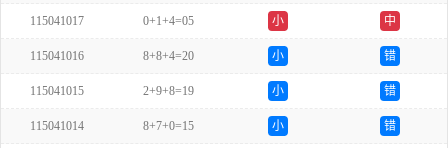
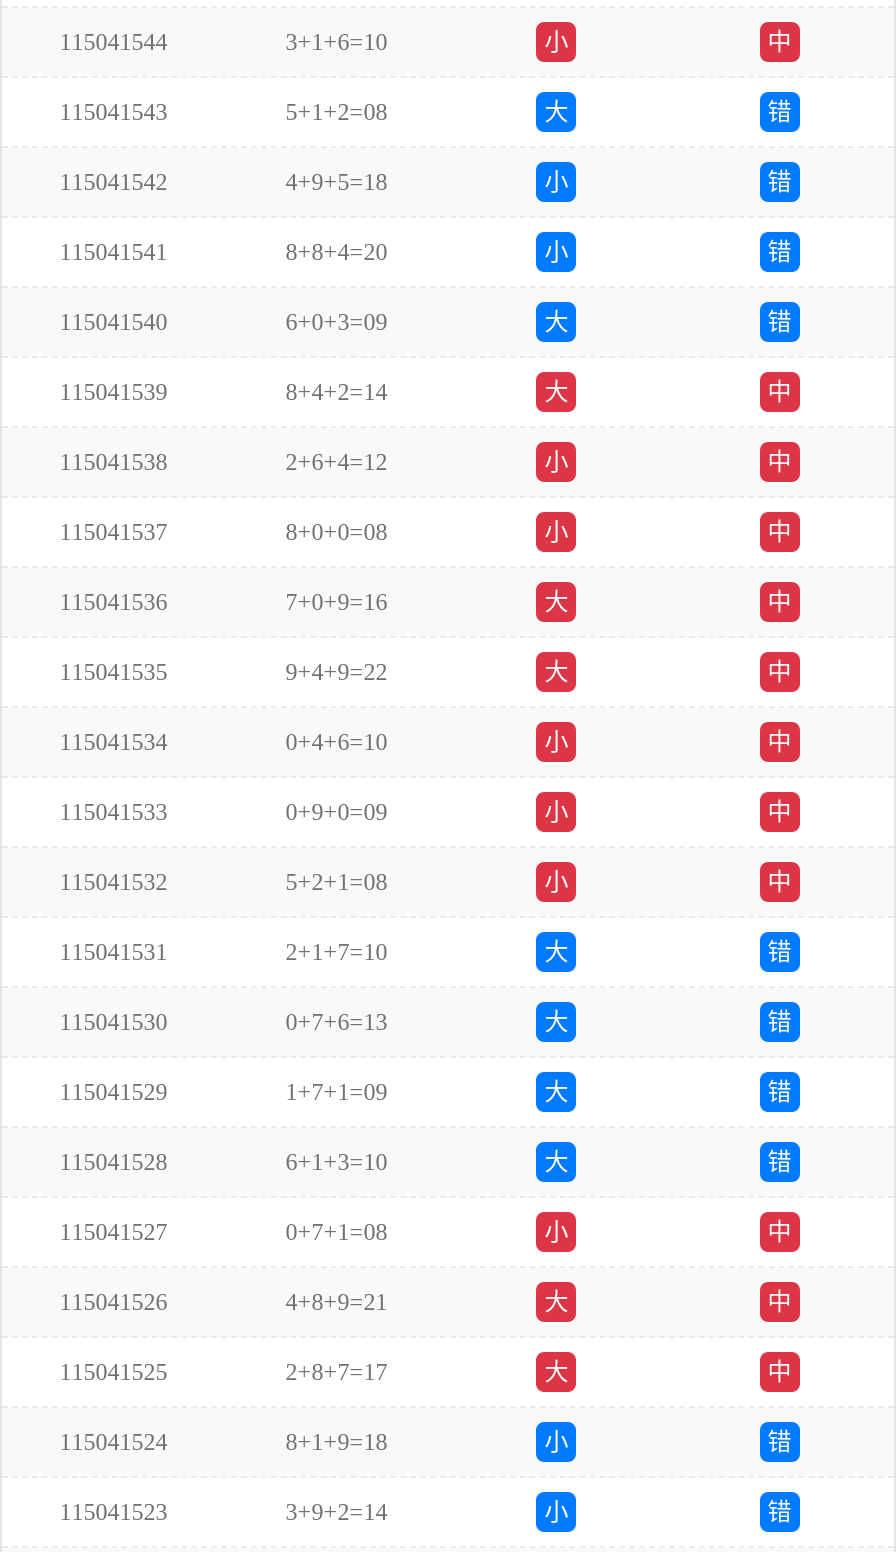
- 115041017
+ 115041544

- 0+1+4=05
+ 3+1+6=10

- 115041016
+ 115041543
+ 5+1+2=08
+ 大
+ 错
+ 115041542
+ 4+9+5=18
+ 小
+ 错
+ 115041541

- 115041015
- 2+9+8=19
+ 115041540
+ 6+0+3=09
+ 大
+ 错
+ 115041539
+ 8+4+2=14
+ 大
+ 中
+ 115041538
+ 2+6+4=12
+ 小
+ 中
+ 115041537
+ 8+0+0=08
+ 小
+ 中
+ 115041536
+ 7+0+9=16
+ 大
+ 中
+ 115041535
+ 9+4+9=22
+ 大
+ 中
+ 115041534
+ 0+4+6=10
+ 小
+ 中
+ 115041533
+ 0+9+0=09
+ 小
+ 中
+ 115041532
+ 5+2+1=08
+ 小
+ 中
+ 115041531
+ 2+1+7=10
+ 大
+ 错
+ 115041530
+ 0+7+6=13
+ 大
+ 错
+ 115041529
+ 1+7+1=09
+ 大
+ 错
+ 115041528
+ 6+1+3=10
+ 大
+ 错
+ 115041527
+ 0+7+1=08
+ 小
+ 中
+ 115041526
+ 4+8+9=21
+ 大
+ 中
+ 115041525
+ 2+8+7=17
+ 大
+ 中
+ 115041524
+ 8+1+9=18

- 115041014
+ 115041523

- 8+7+0=15
+ 3+9+2=14
